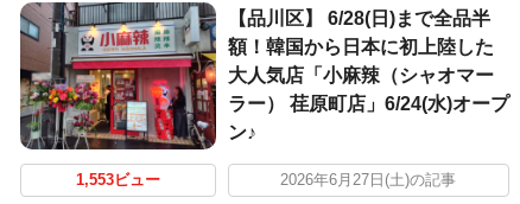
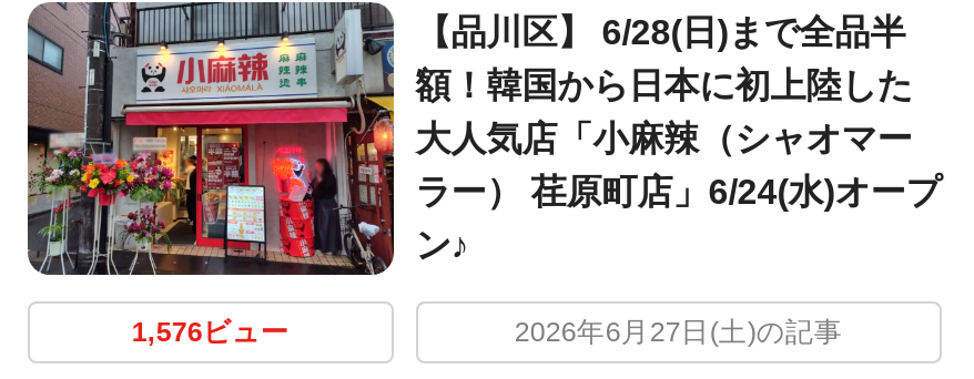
- 1,553ビュー
+ 1,576ビュー
